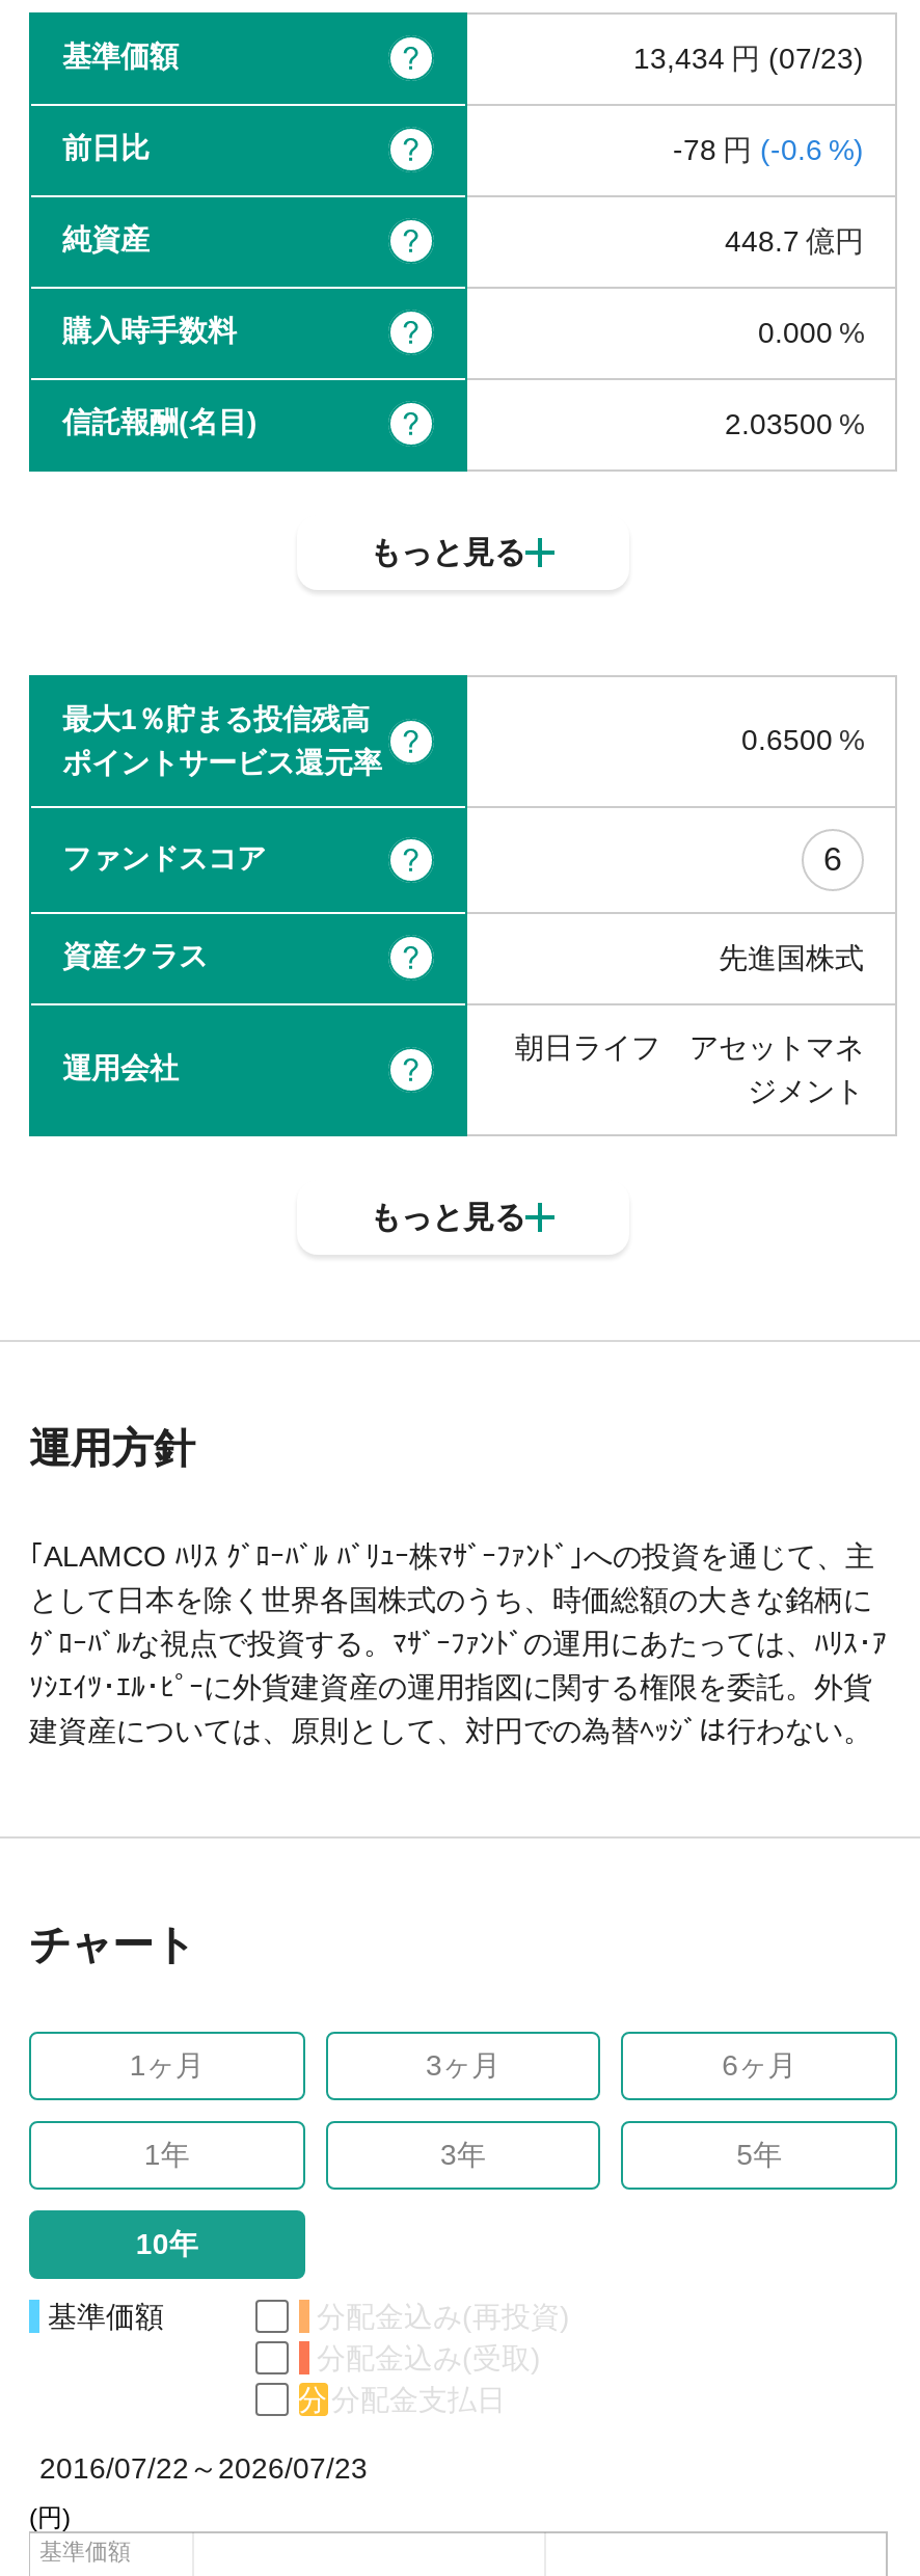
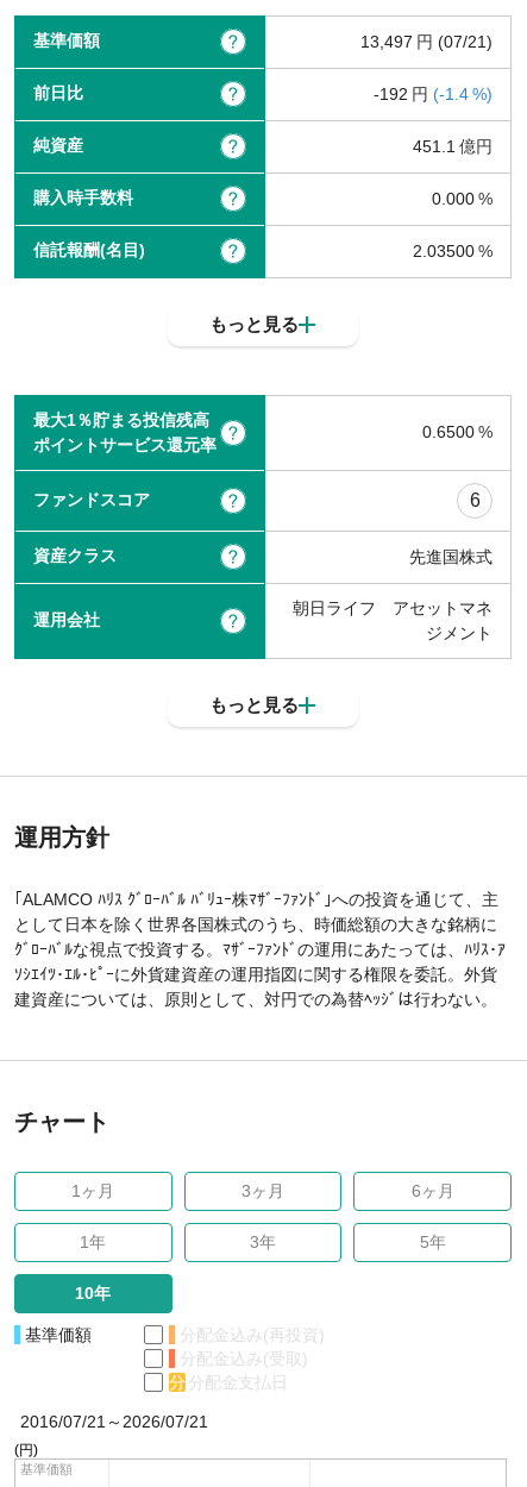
- 13,434
+ 13,497

- (07/23)
+ (07/21)

- -78
+ -192

- (-0.6
+ (-1.4

- 448.7
+ 451.1

- 2016/07/22～2026/07/23
+ 2016/07/21～2026/07/21
